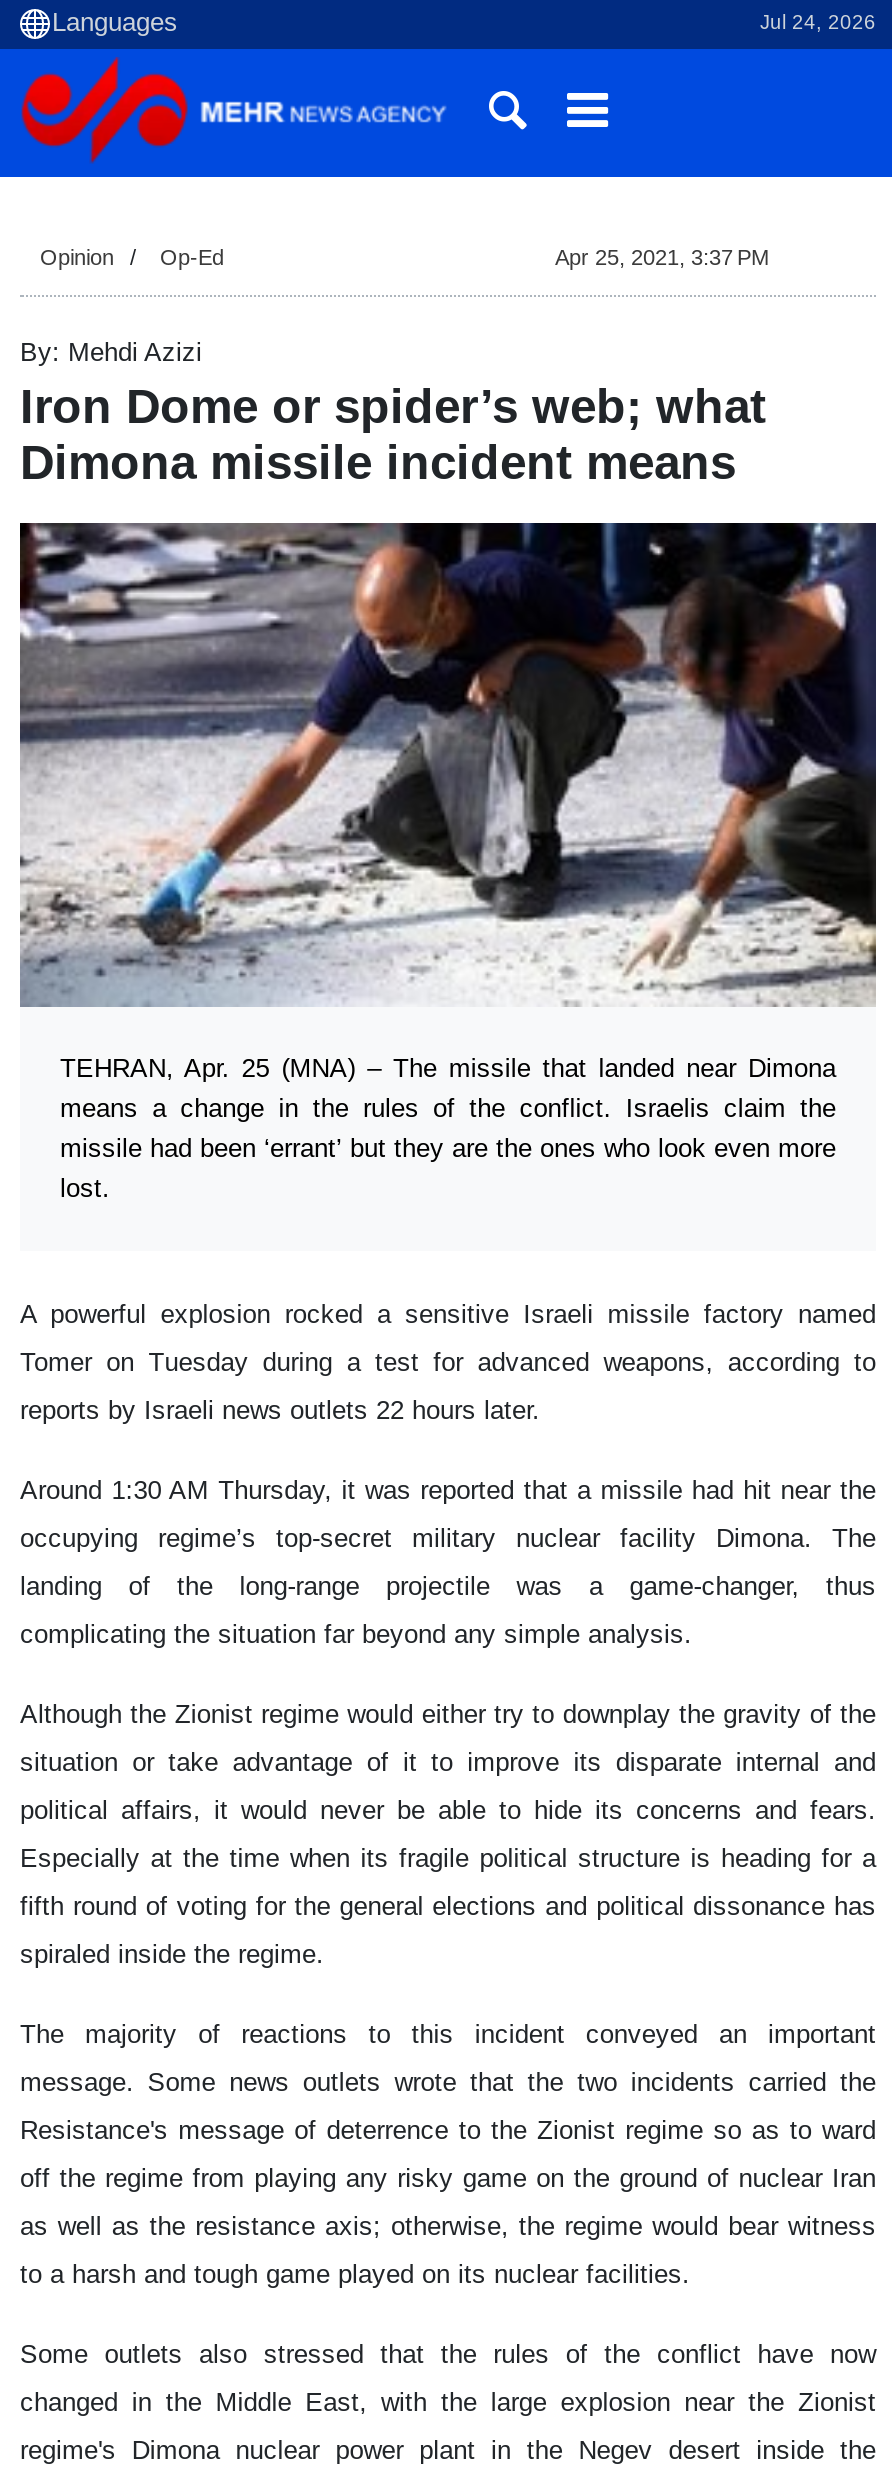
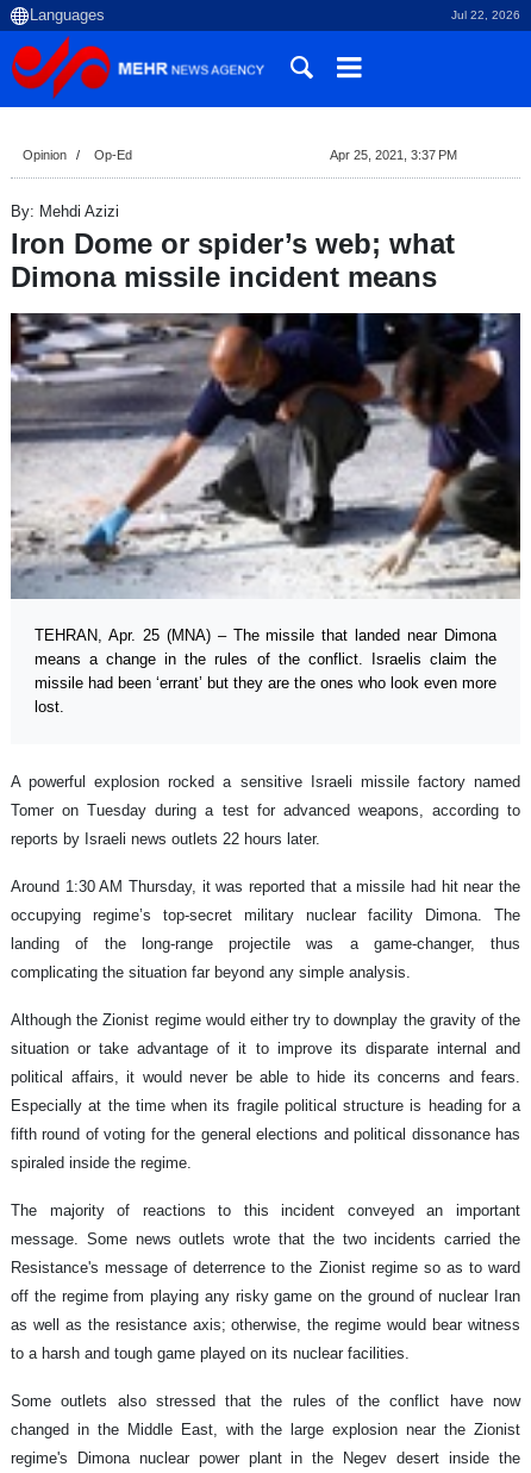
- Jul 24, 2026
+ Jul 22, 2026
